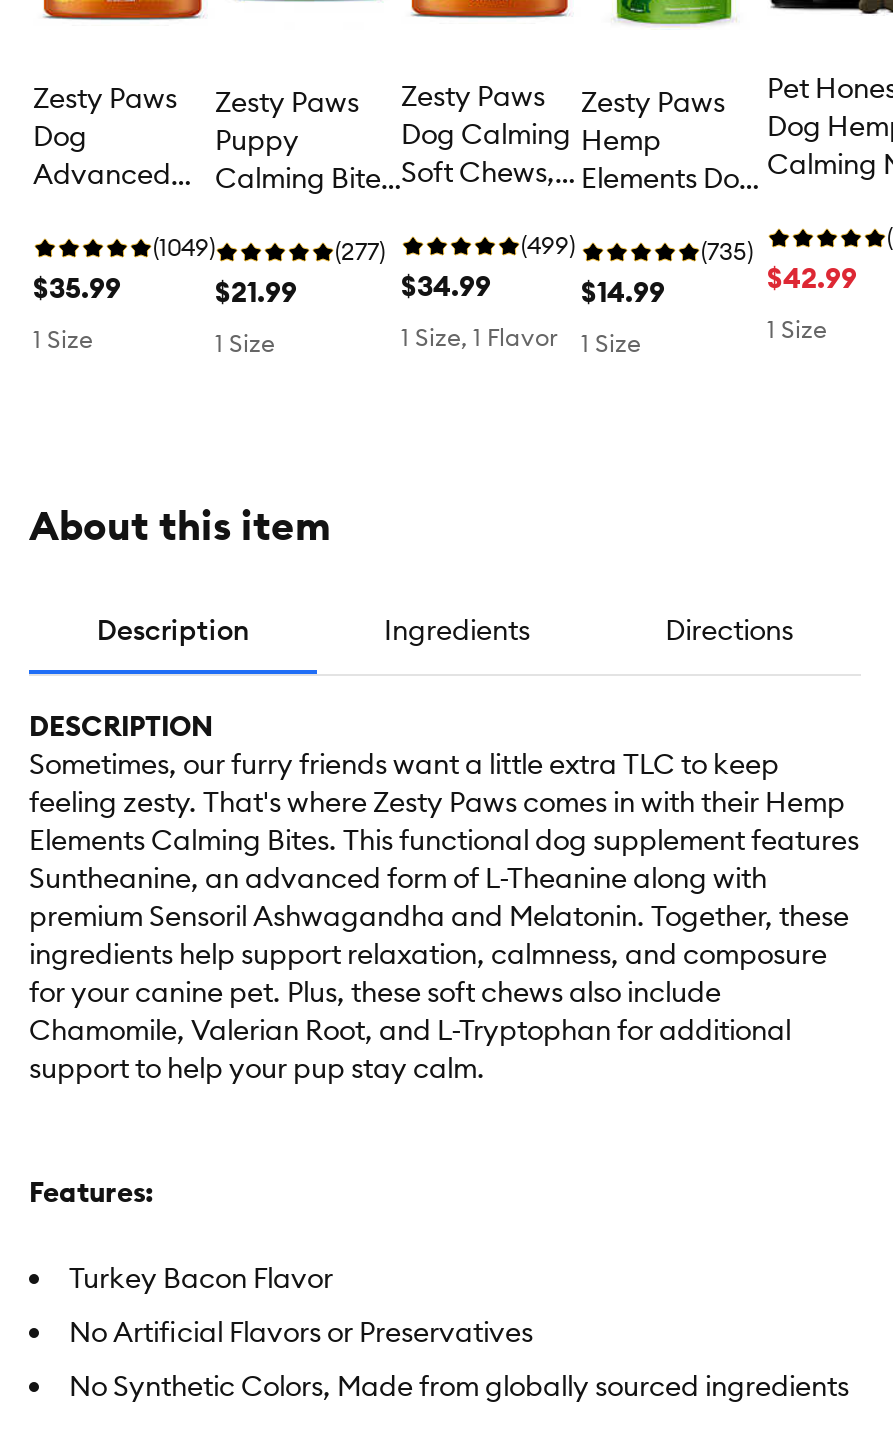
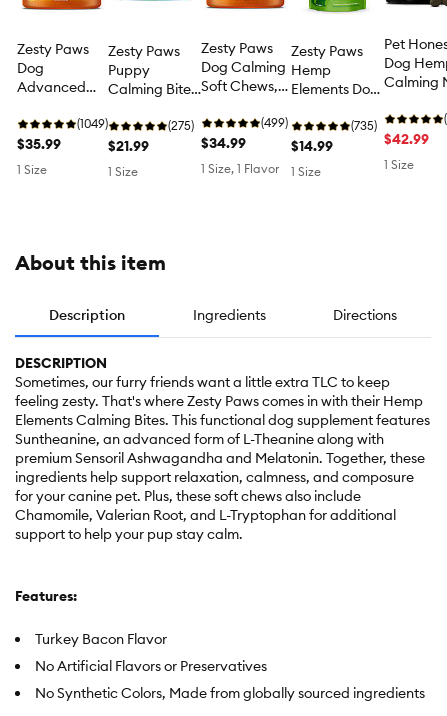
- (277)
+ (275)
